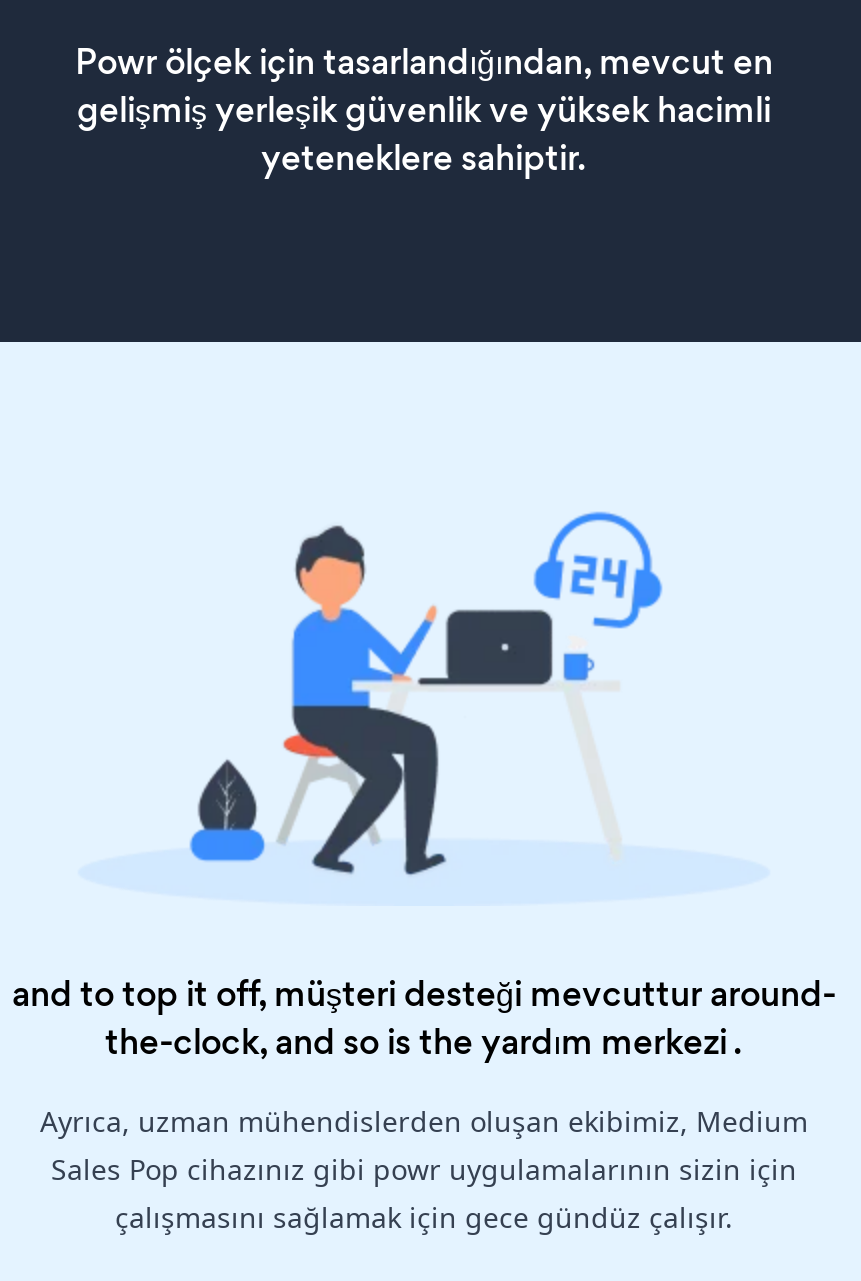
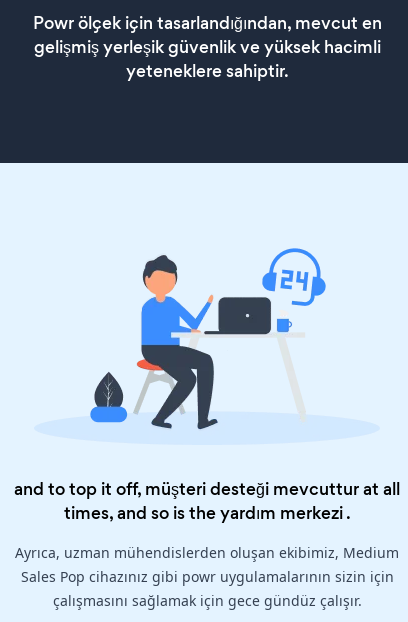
- and to top it off, müşteri desteği mevcuttur around-
- the-clock, and so is the yardım merkezi.
+ and to top it off, müşteri desteği mevcuttur at all
+ times, and so is the yardım merkezi.
